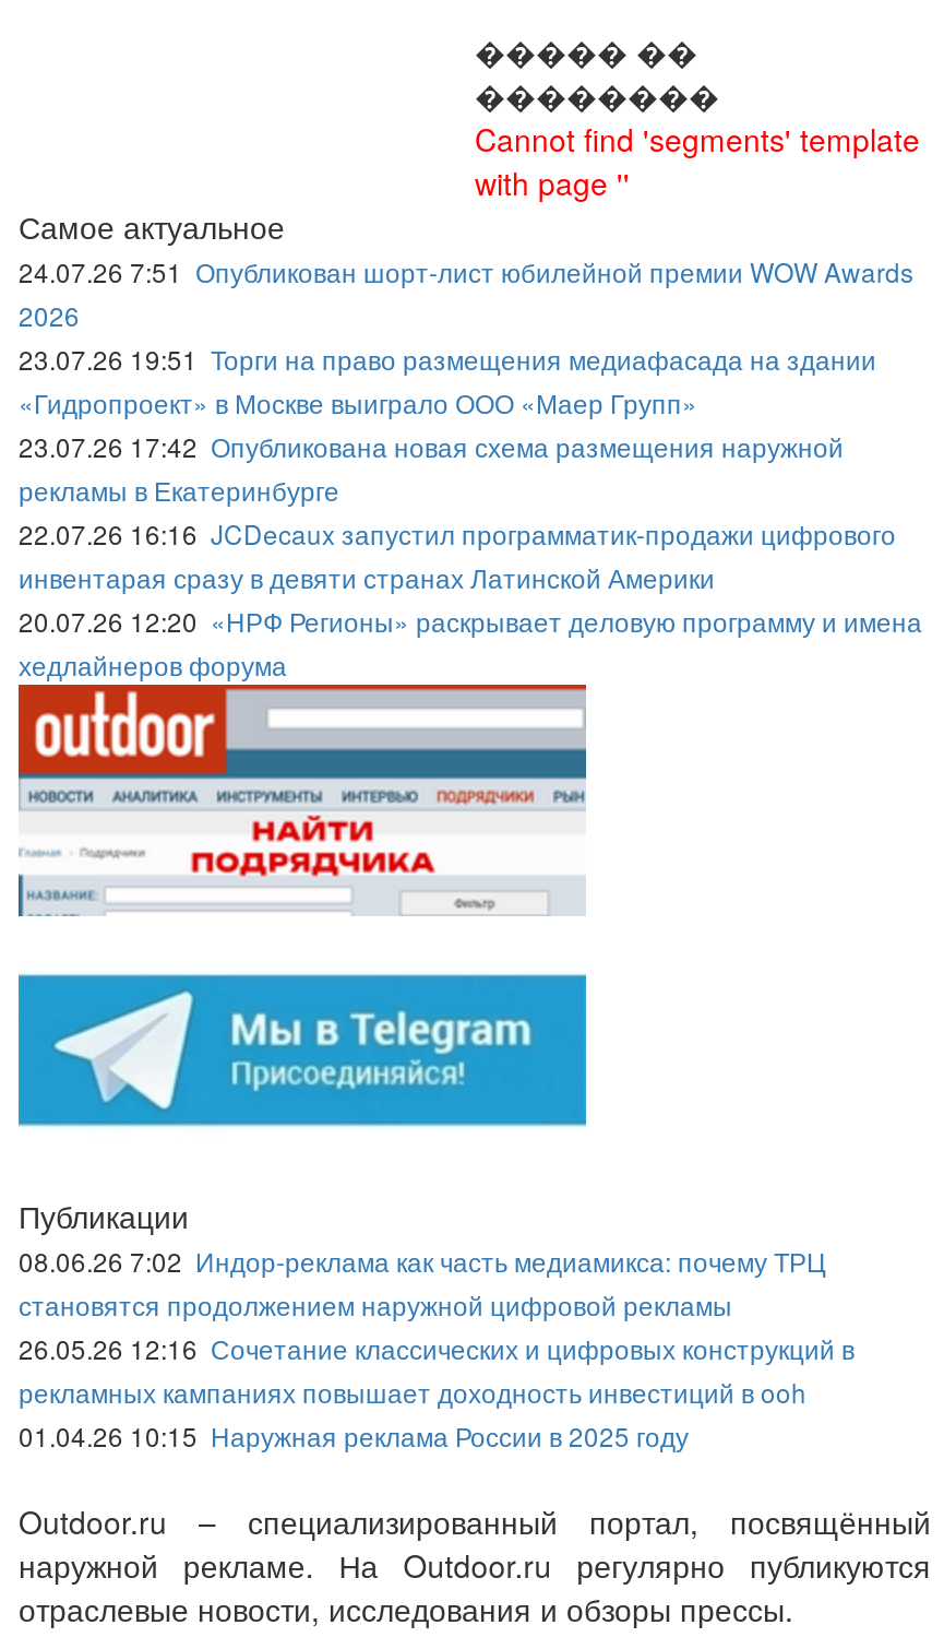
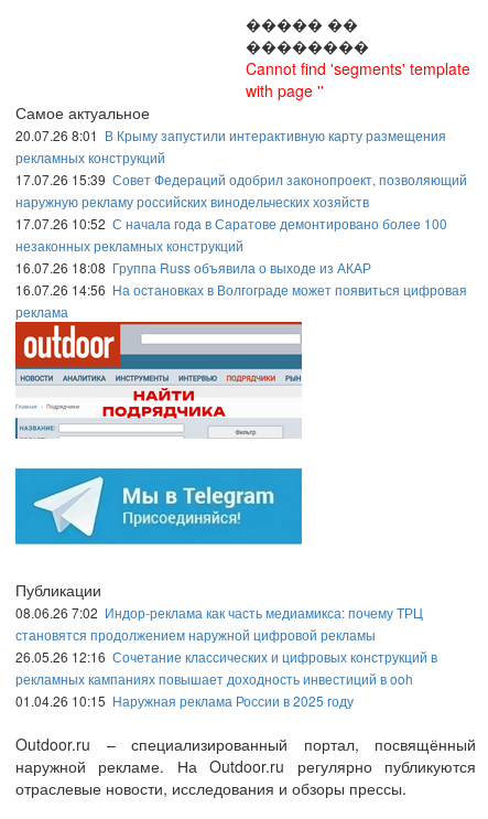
- 24.07.26 7:51 Опубликован шорт-лист юбилейной премии WOW Awards
- 2026
- 23.07.26 19:51 Торги на право размещения медиафасада на здании
- «Гидропроект» в Москве выиграло ООО «Маер Групп»
- 23.07.26 17:42 Опубликована новая схема размещения наружной
- рекламы в Екатеринбурге
- 22.07.26 16:16 JCDecaux запустил программатик-продажи цифрового
- инвентарая сразу в девяти странах Латинской Америки
- 20.07.26 12:20 «НРФ Регионы» раскрывает деловую программу и имена
- хедлайнеров форума
+ 20.07.26 8:01 В Крыму запустили интерактивную карту размещения
+ рекламных конструкций
+ 17.07.26 15:39 Совет Федераций одобрил законопроект, позволяющий
+ наружную рекламу российских винодельческих хозяйств
+ 17.07.26 10:52 С начала года в Саратове демонтировано более 100
+ незаконных рекламных конструкций
+ 16.07.26 18:08 Группа Russ объявила о выходе из АКАР
+ 16.07.26 14:56 На остановках в Волгограде может появиться цифровая
+ реклама
